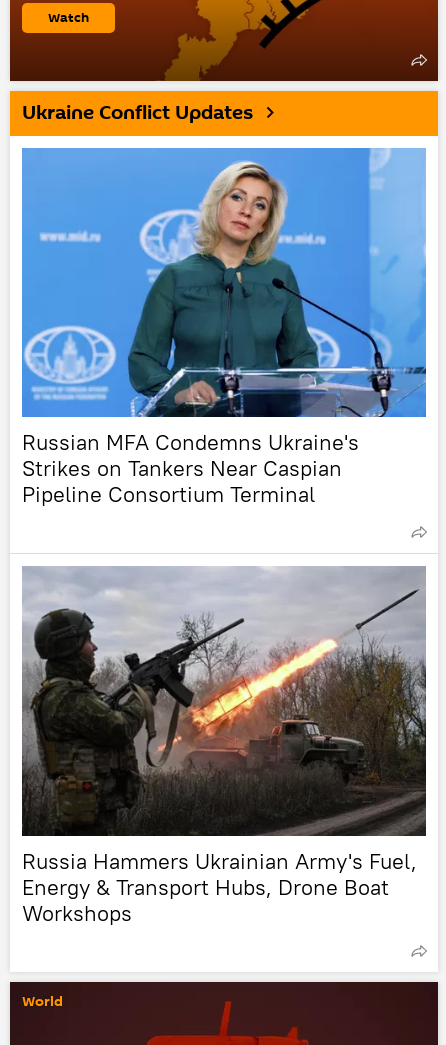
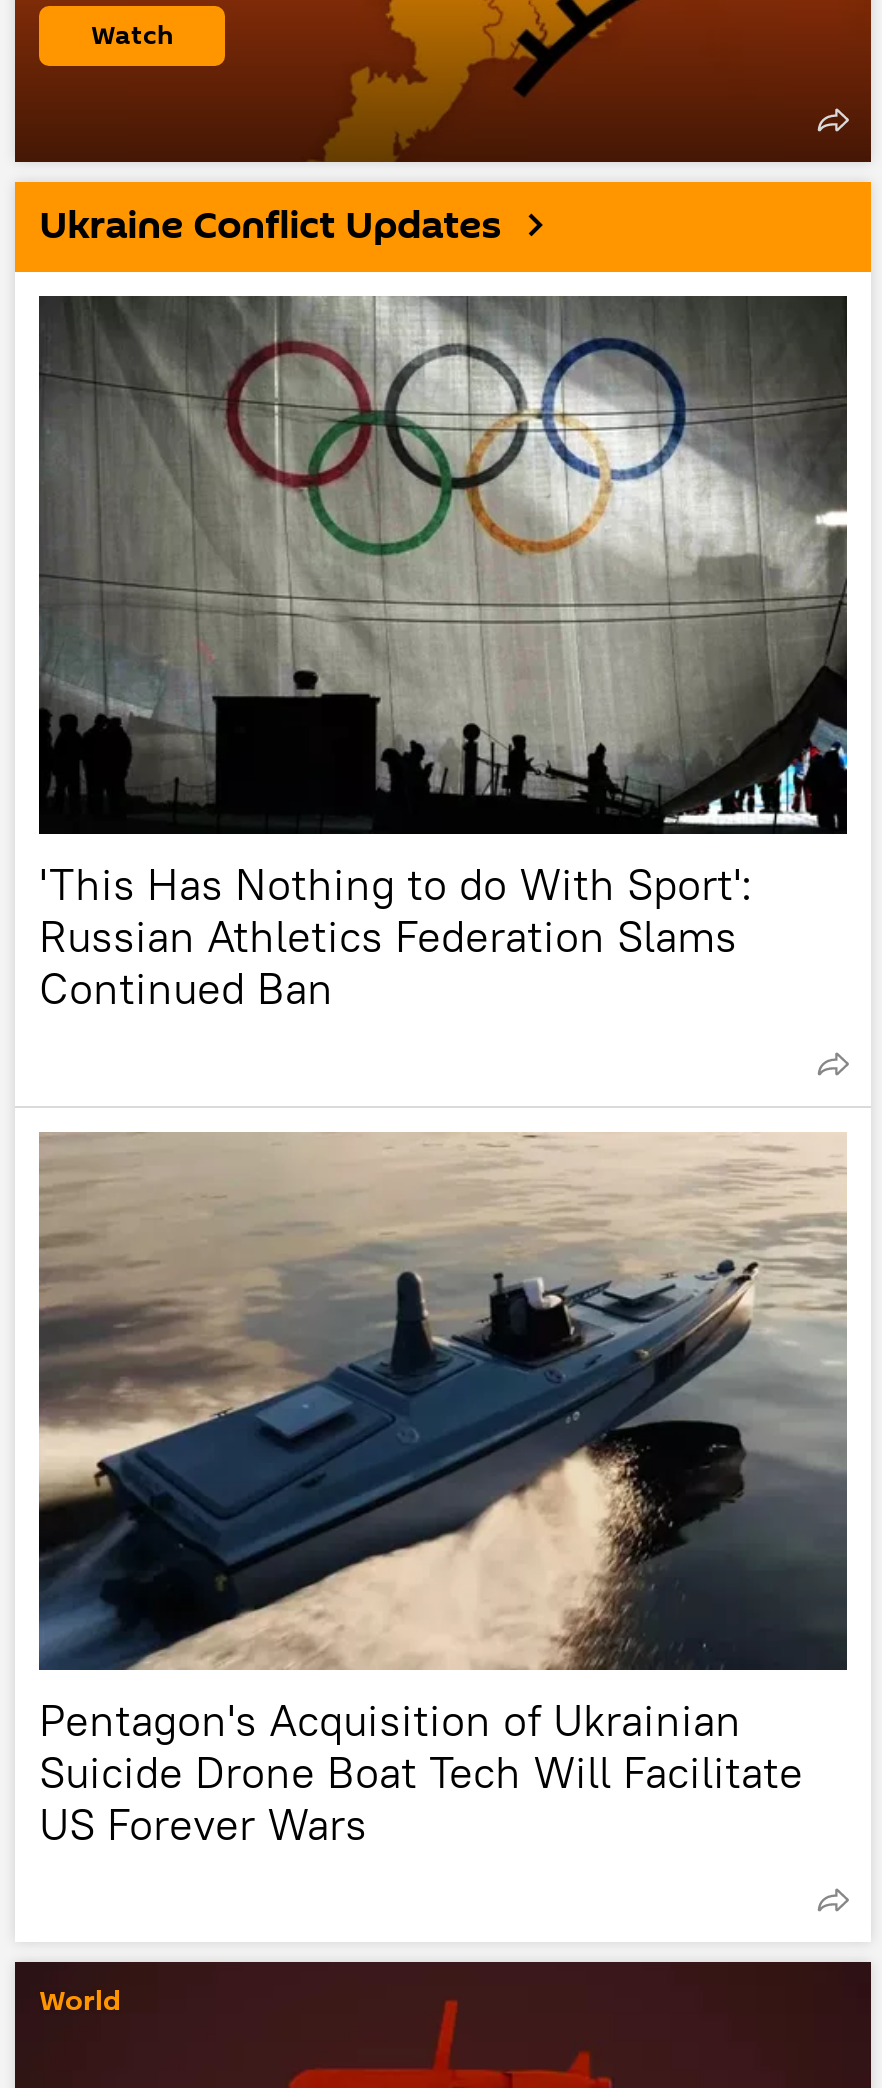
- [image]
- Russian MFA Condemns Ukraine's
- Strikes on Tankers Near Caspian
- Pipeline Consortium Terminal
+ [image]
+ 'This Has Nothing to do With Sport':
+ Russian Athletics Federation Slams
+ Continued Ban

- [image]
- Russia Hammers Ukrainian Army's Fuel,
- Energy & Transport Hubs, Drone Boat
- Workshops
+ [image]
+ Pentagon's Acquisition of Ukrainian
+ Suicide Drone Boat Tech Will Facilitate
+ US Forever Wars
